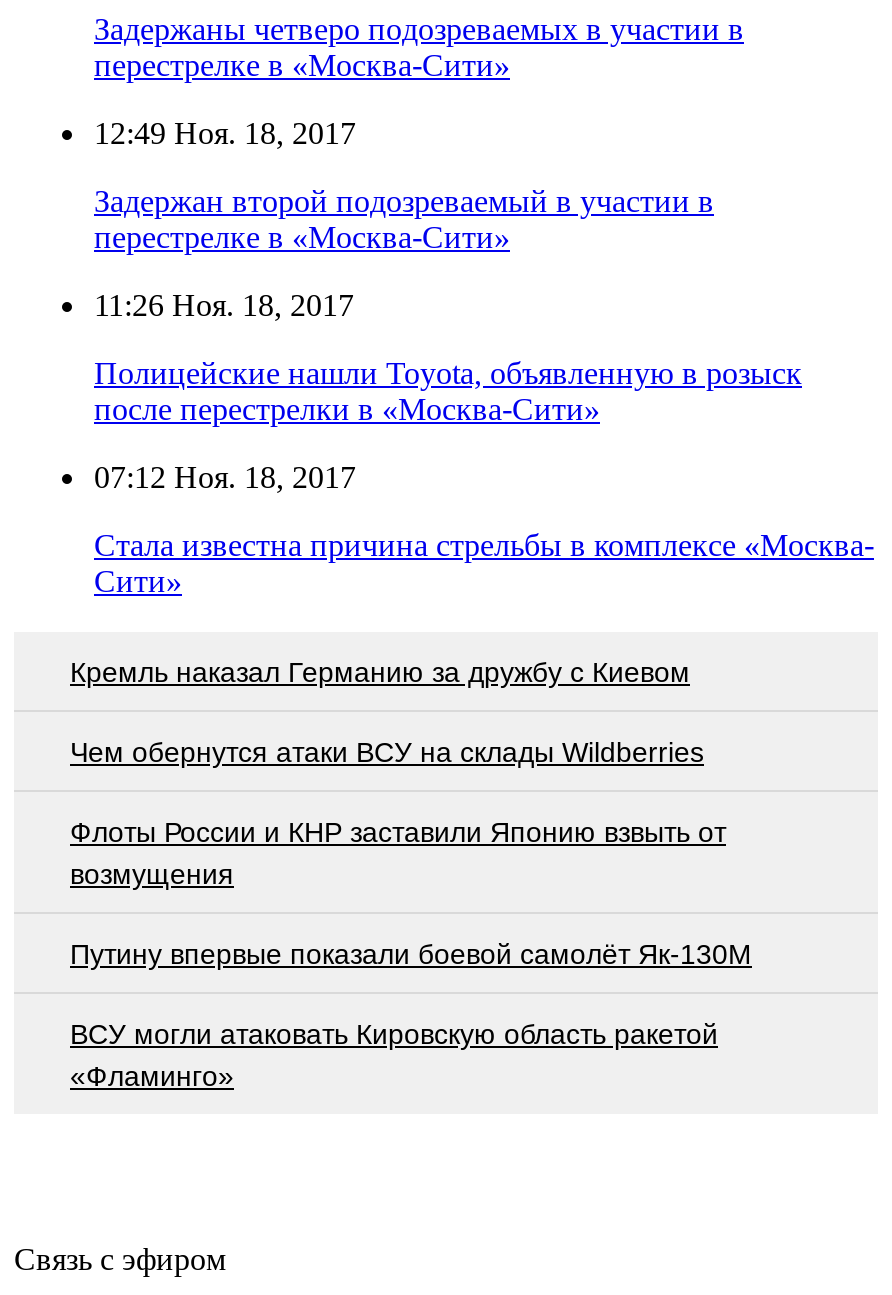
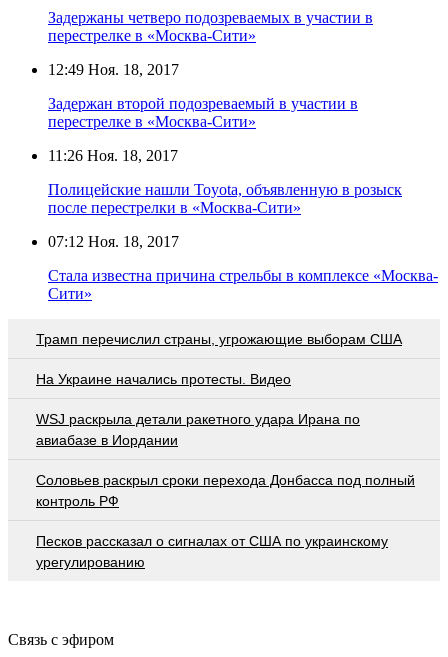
- Кремль наказал Германию за дружбу с Киевом
+ Трамп перечислил страны, угрожающие выборам США

- Чем обернутся атаки ВСУ на склады Wildberries
+ На Украине начались протесты. Видео

- Флоты России и КНР заставили Японию взвыть от
- возмущения
+ WSJ раскрыла детали ракетного удара Ирана по
+ авиабазе в Иордании

- Путину впервые показали боевой самолёт Як-130М
+ Соловьев раскрыл сроки перехода Донбасса под полный
+ контроль РФ

- ВСУ могли атаковать Кировскую область ракетой
- «Фламинго»
+ Песков рассказал о сигналах от США по украинскому
+ урегулированию
